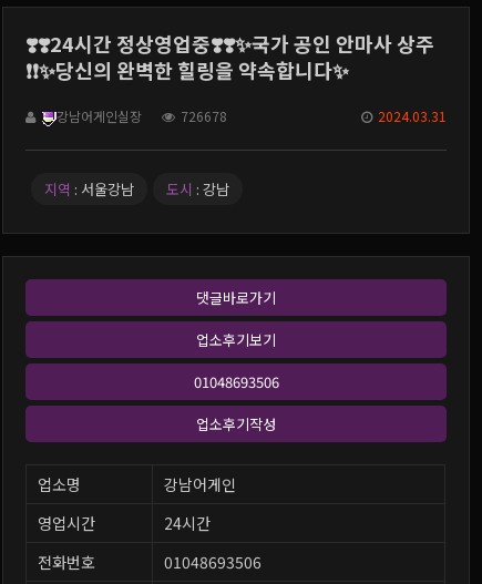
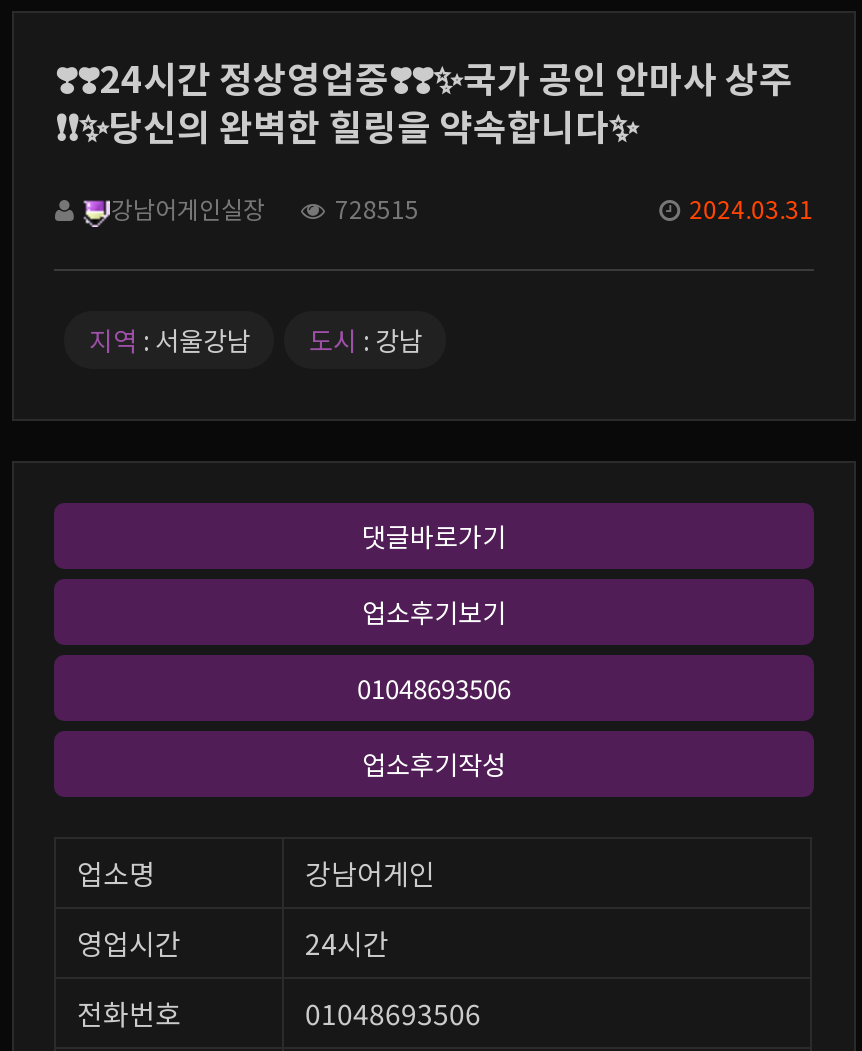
- 726678
+ 728515
